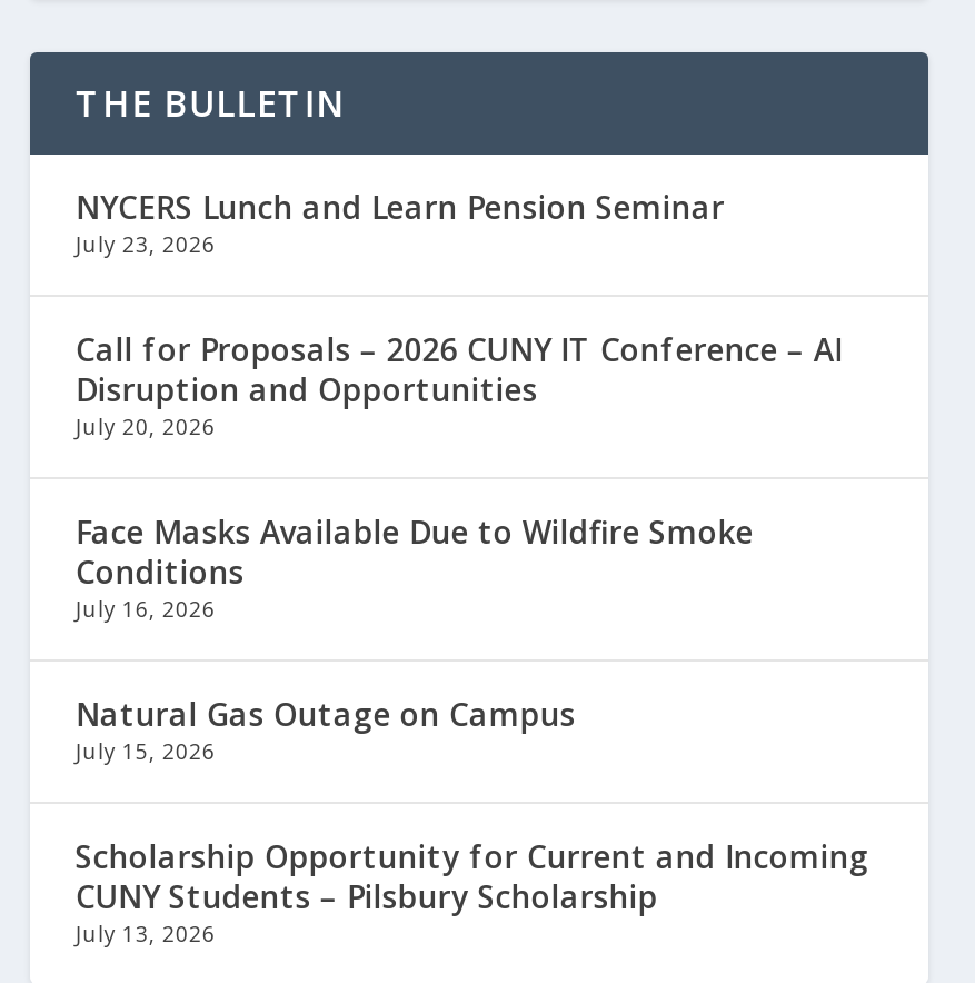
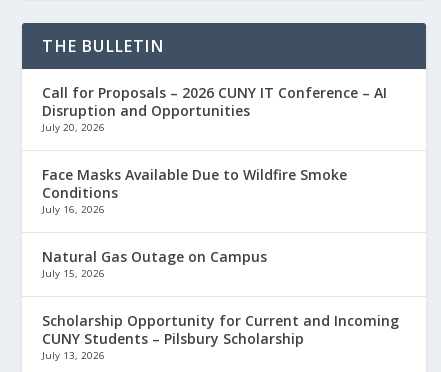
- NYCERS Lunch and Learn Pension Seminar
- July 23, 2026
